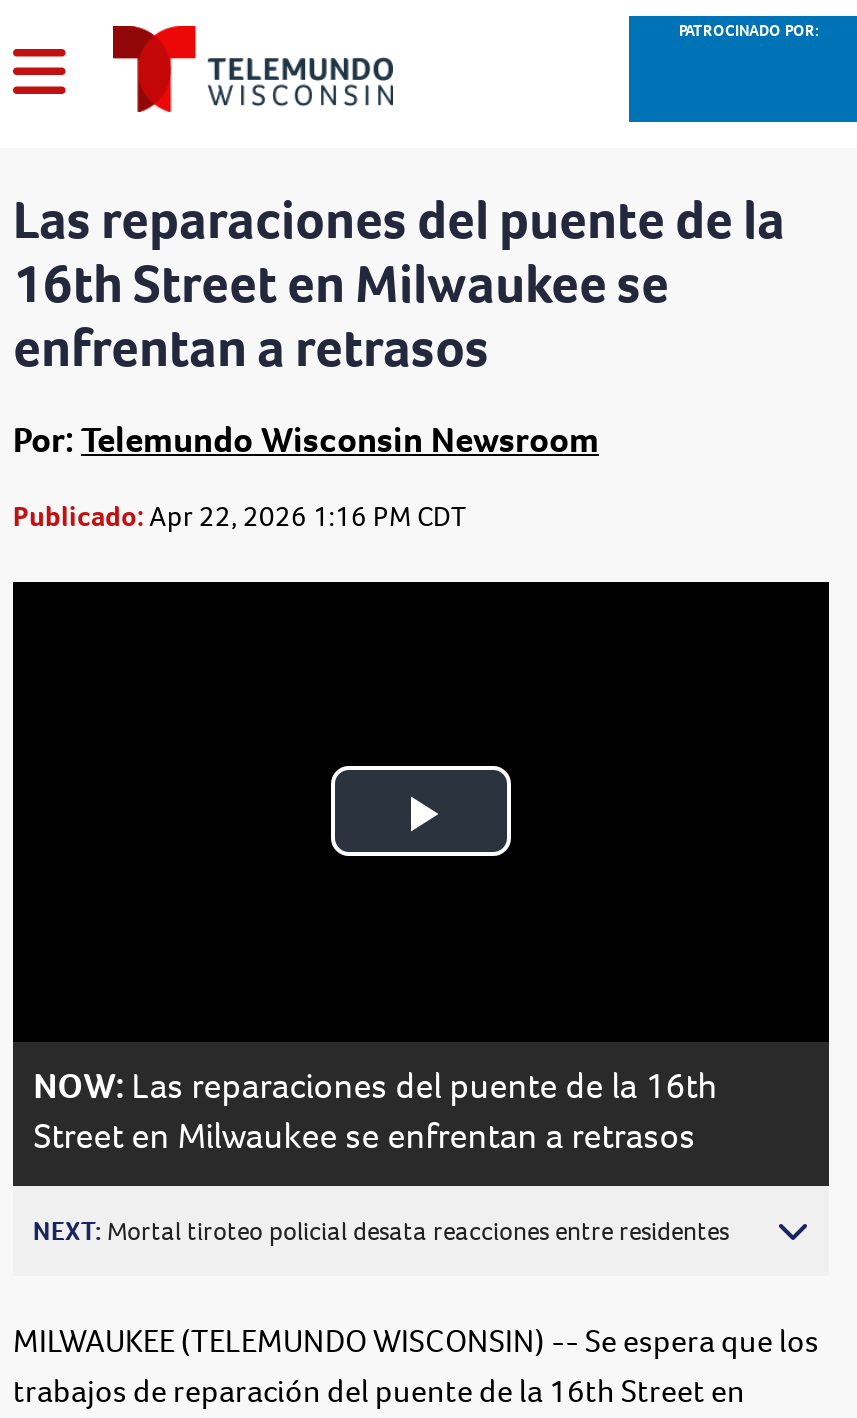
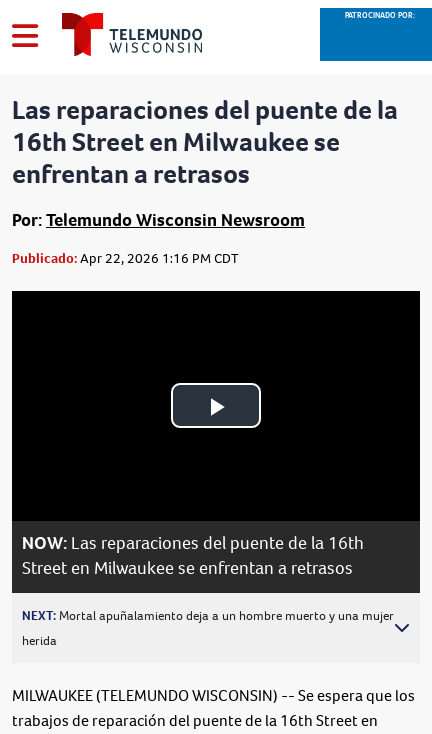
- NEXT: Mortal tiroteo policial desata reacciones entre residentes
+ NEXT: Mortal apuñalamiento deja a un hombre muerto y una mujer
+ herida
